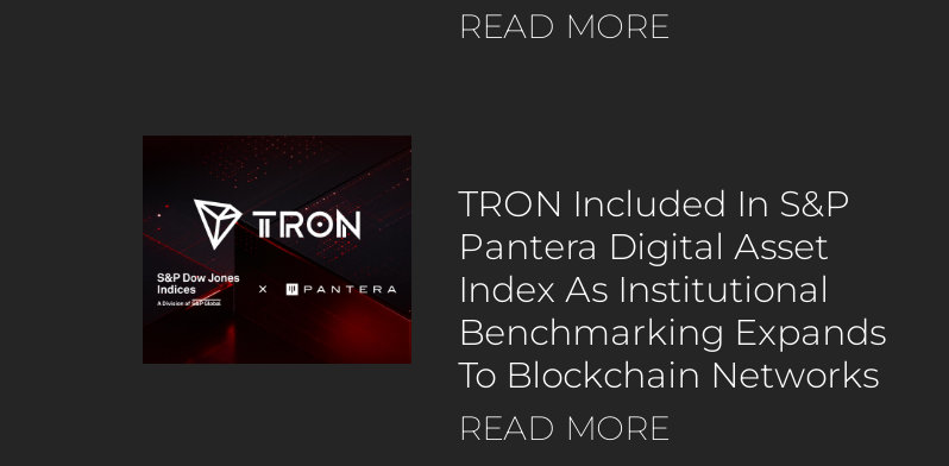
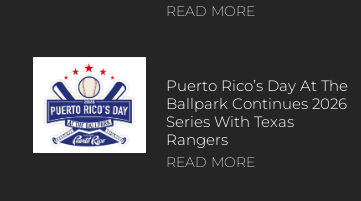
- [image]
- TRON Included In S&P
- Pantera Digital Asset
- Index As Institutional
- Benchmarking Expands
- To Blockchain Networks
+ [image]
+ Puerto Rico’s Day At The
+ Ballpark Continues 2026
+ Series With Texas
+ Rangers
